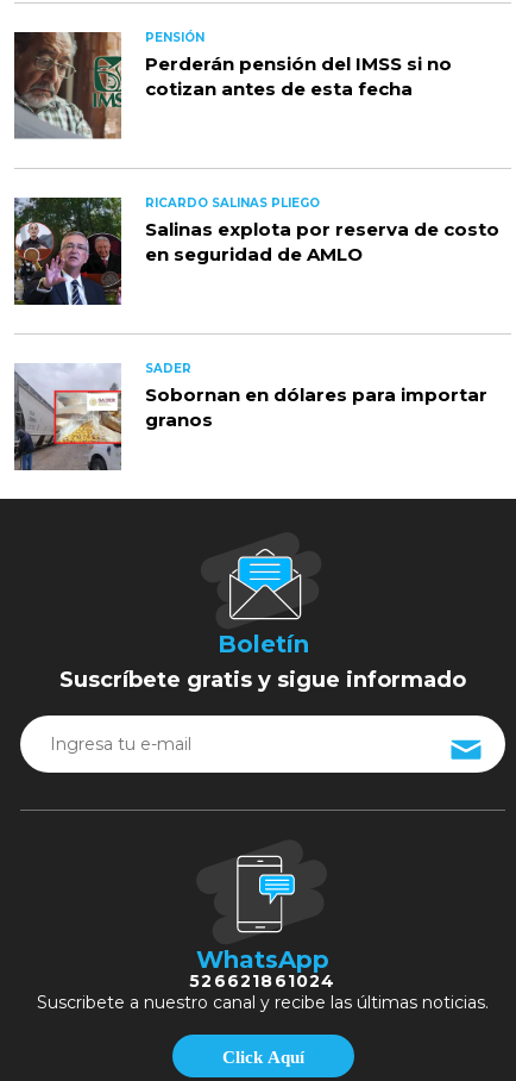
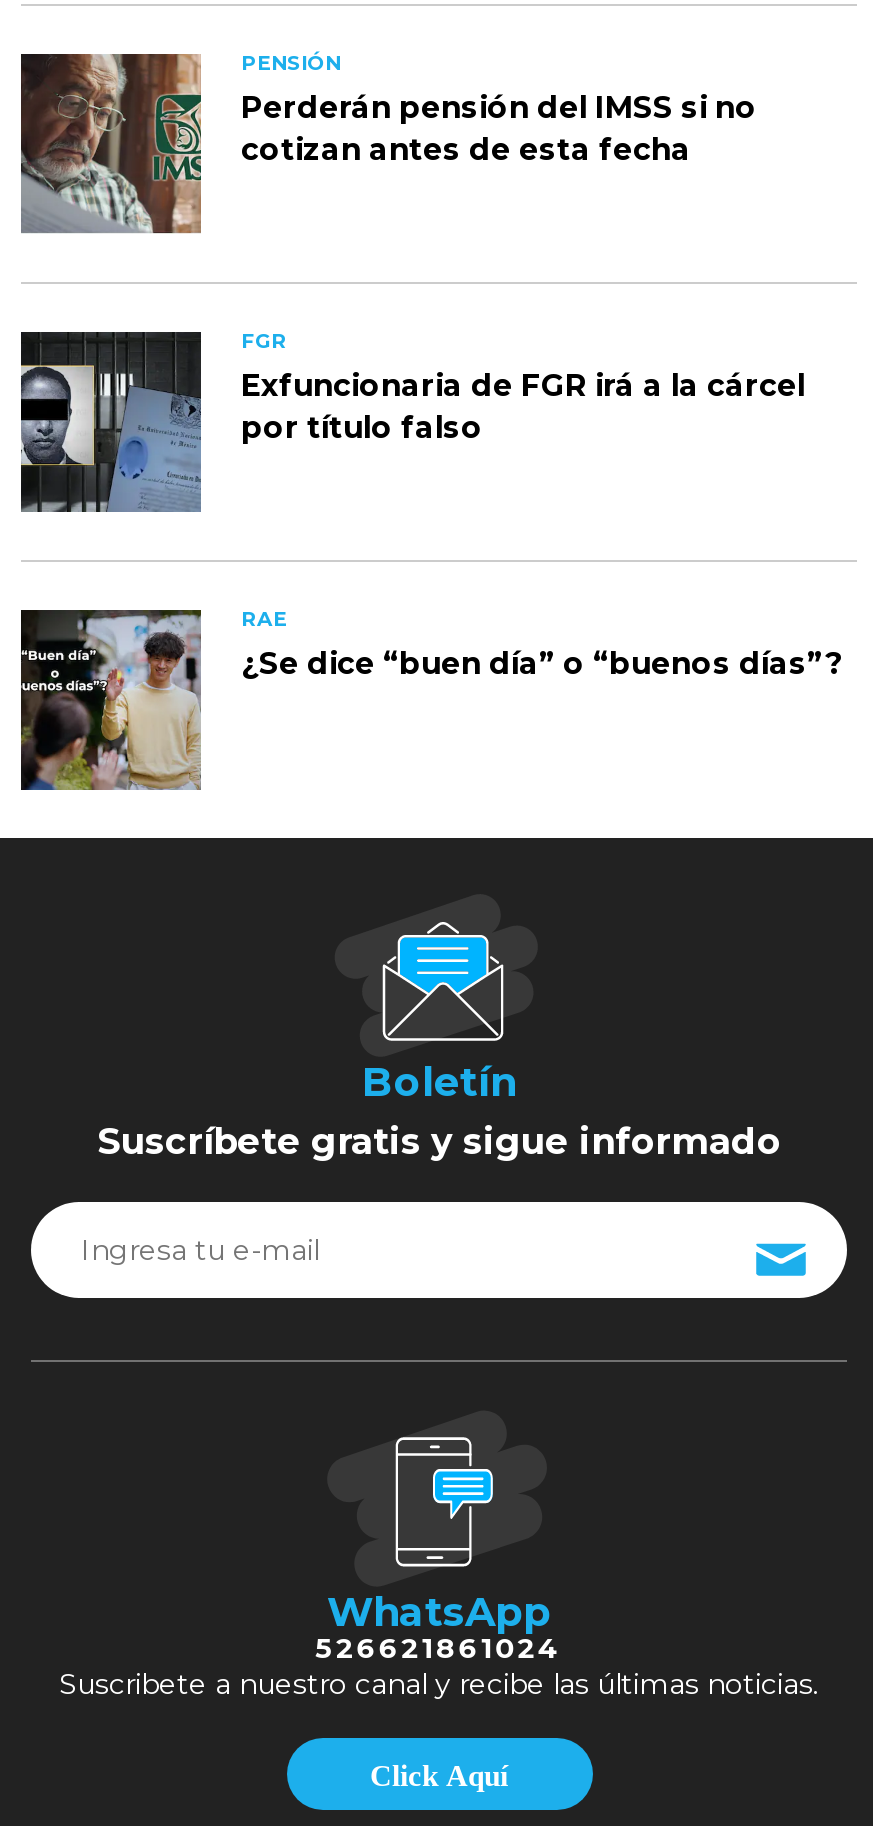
- [image]
- RICARDO SALINAS PLIEGO
- Salinas explota por reserva de costo
- en seguridad de AMLO
+ [image]
+ FGR
+ Exfuncionaria de FGR irá a la cárcel
+ por título falso

- [image]
- SADER
- Sobornan en dólares para importar
- granos
+ [image]
+ RAE
+ ¿Se dice “buen día” o “buenos días”?
